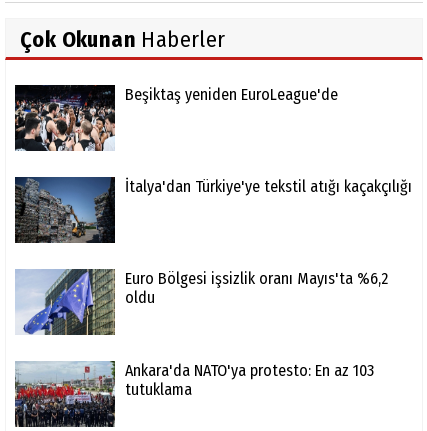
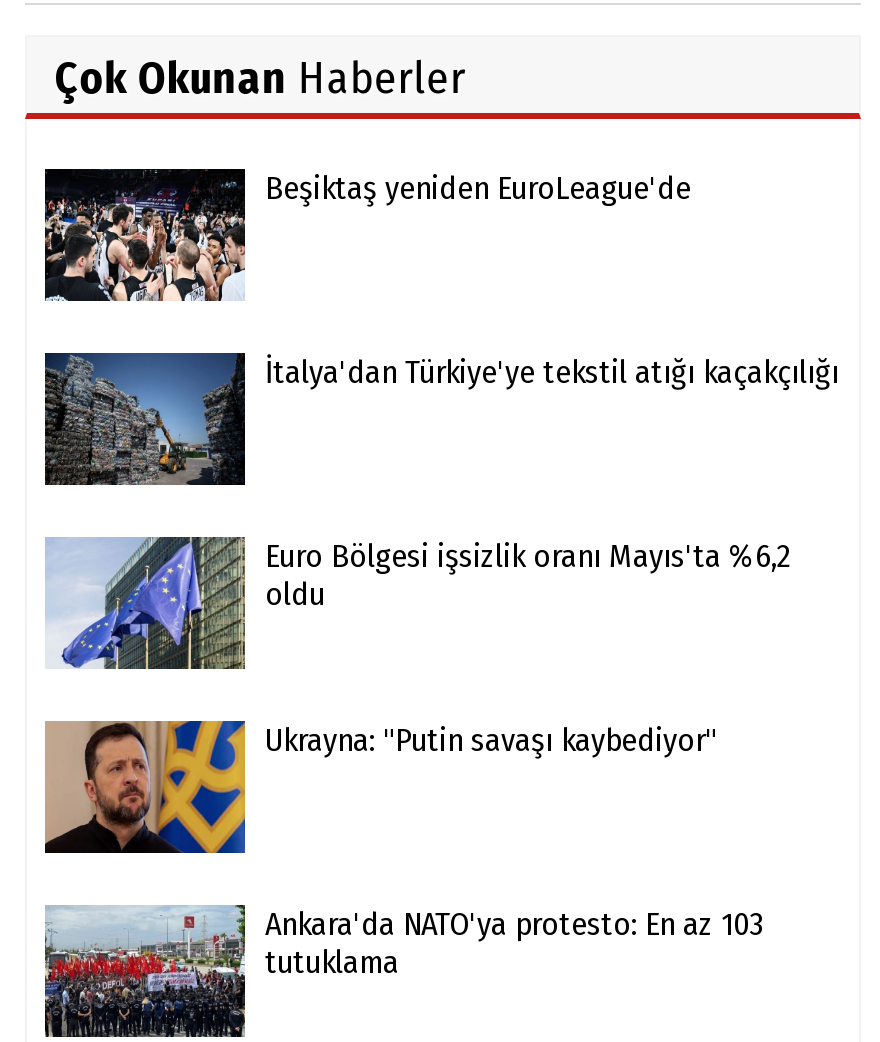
+ [image]
+ Ukrayna: "Putin savaşı kaybediyor"
